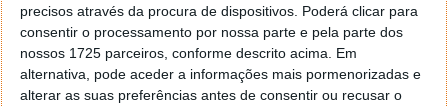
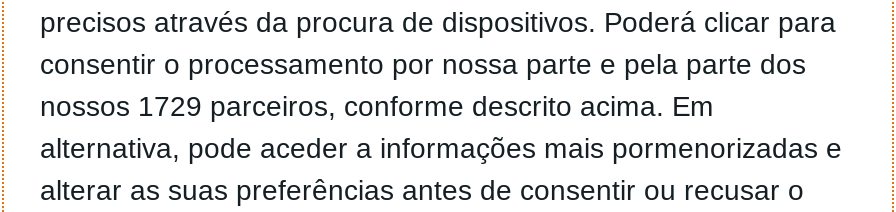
- nossos 1725 parceiros, conforme descrito acima. Em
+ nossos 1729 parceiros, conforme descrito acima. Em
